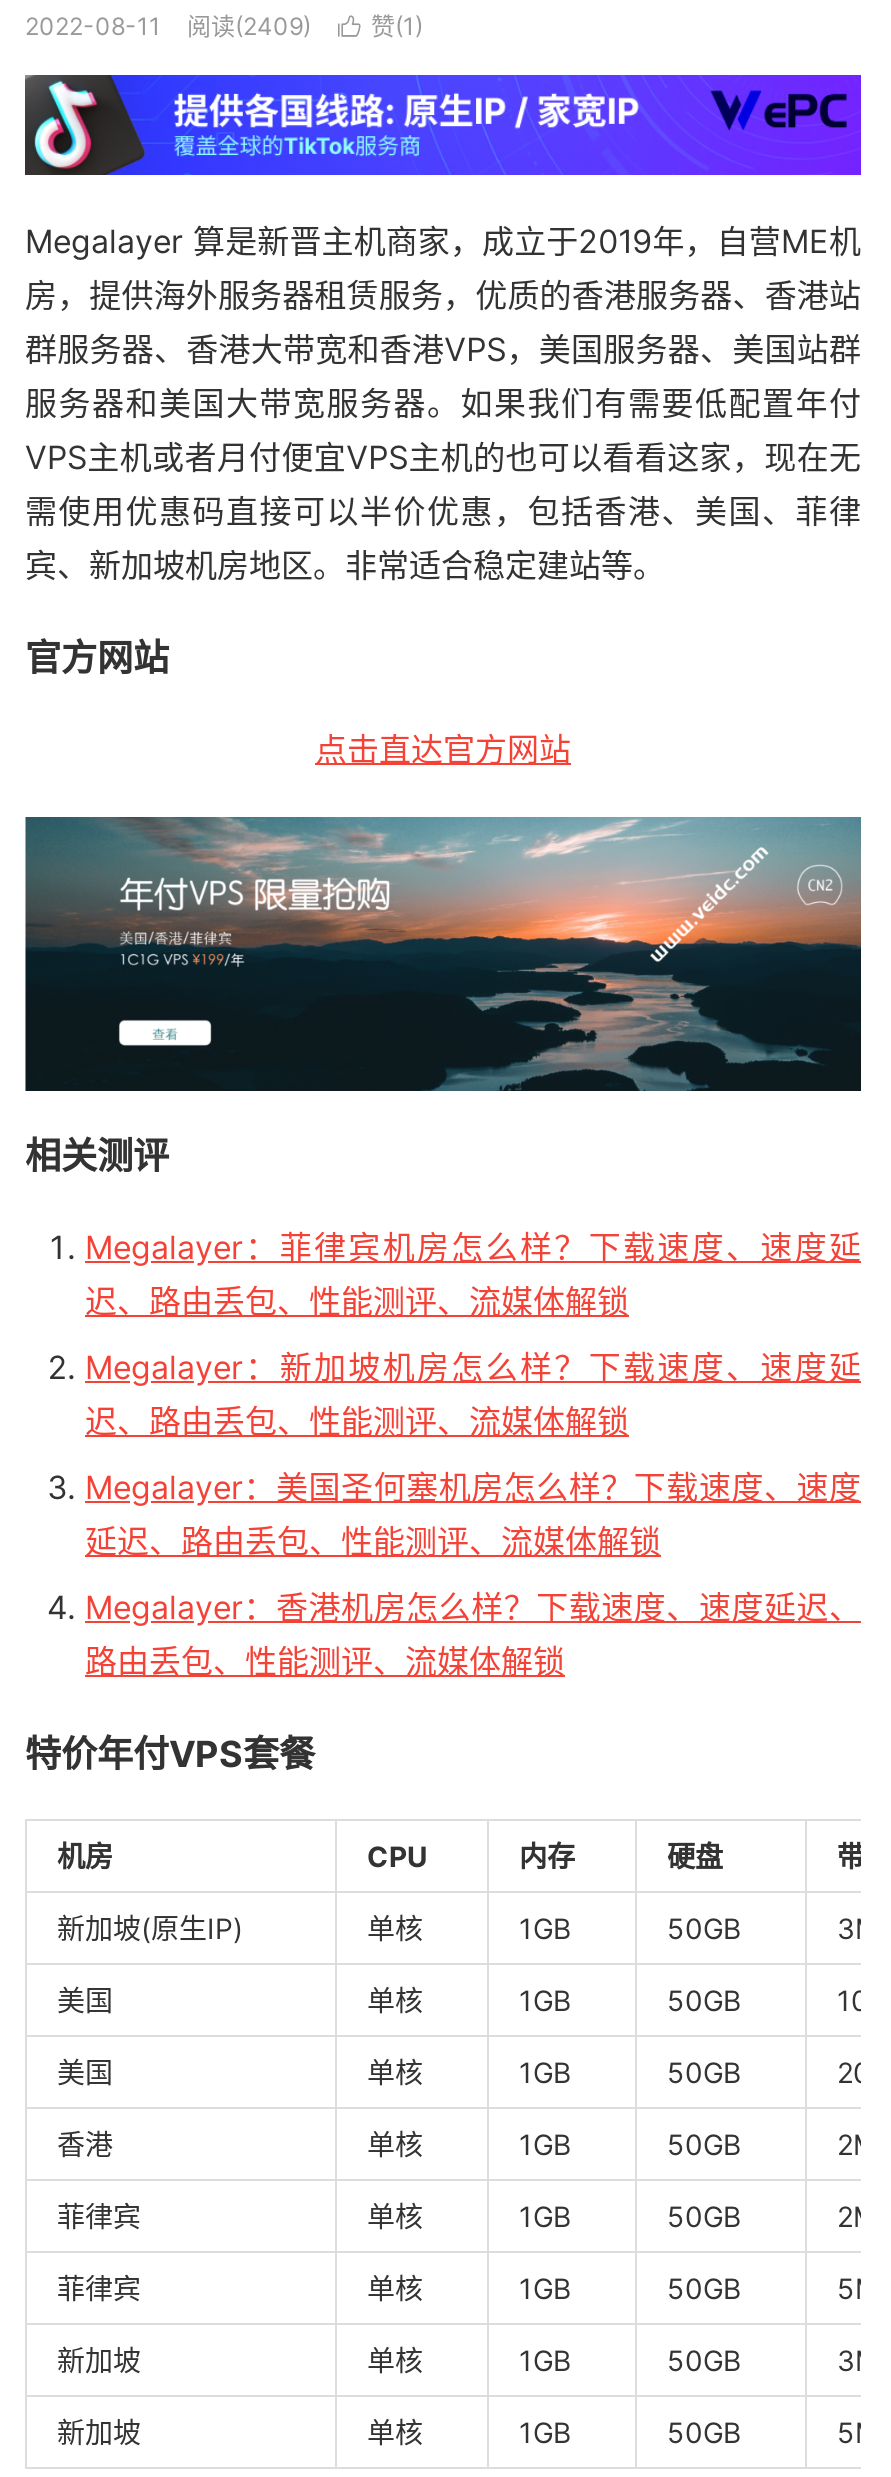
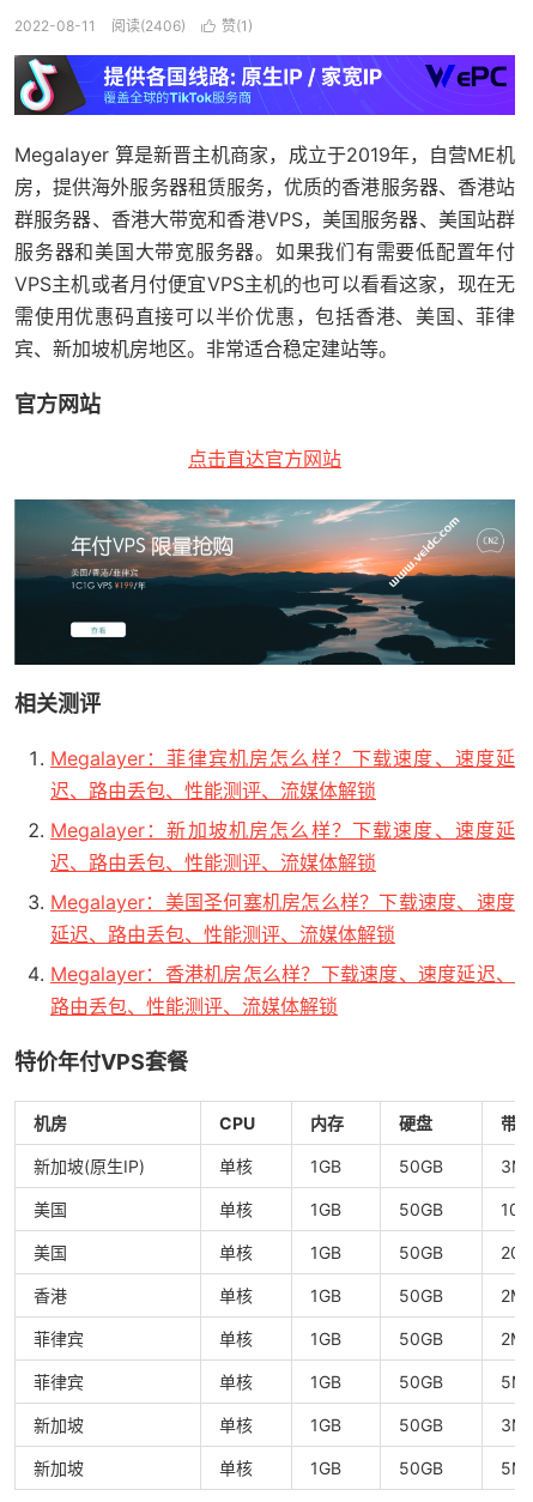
- 阅读(2409)
+ 阅读(2406)
